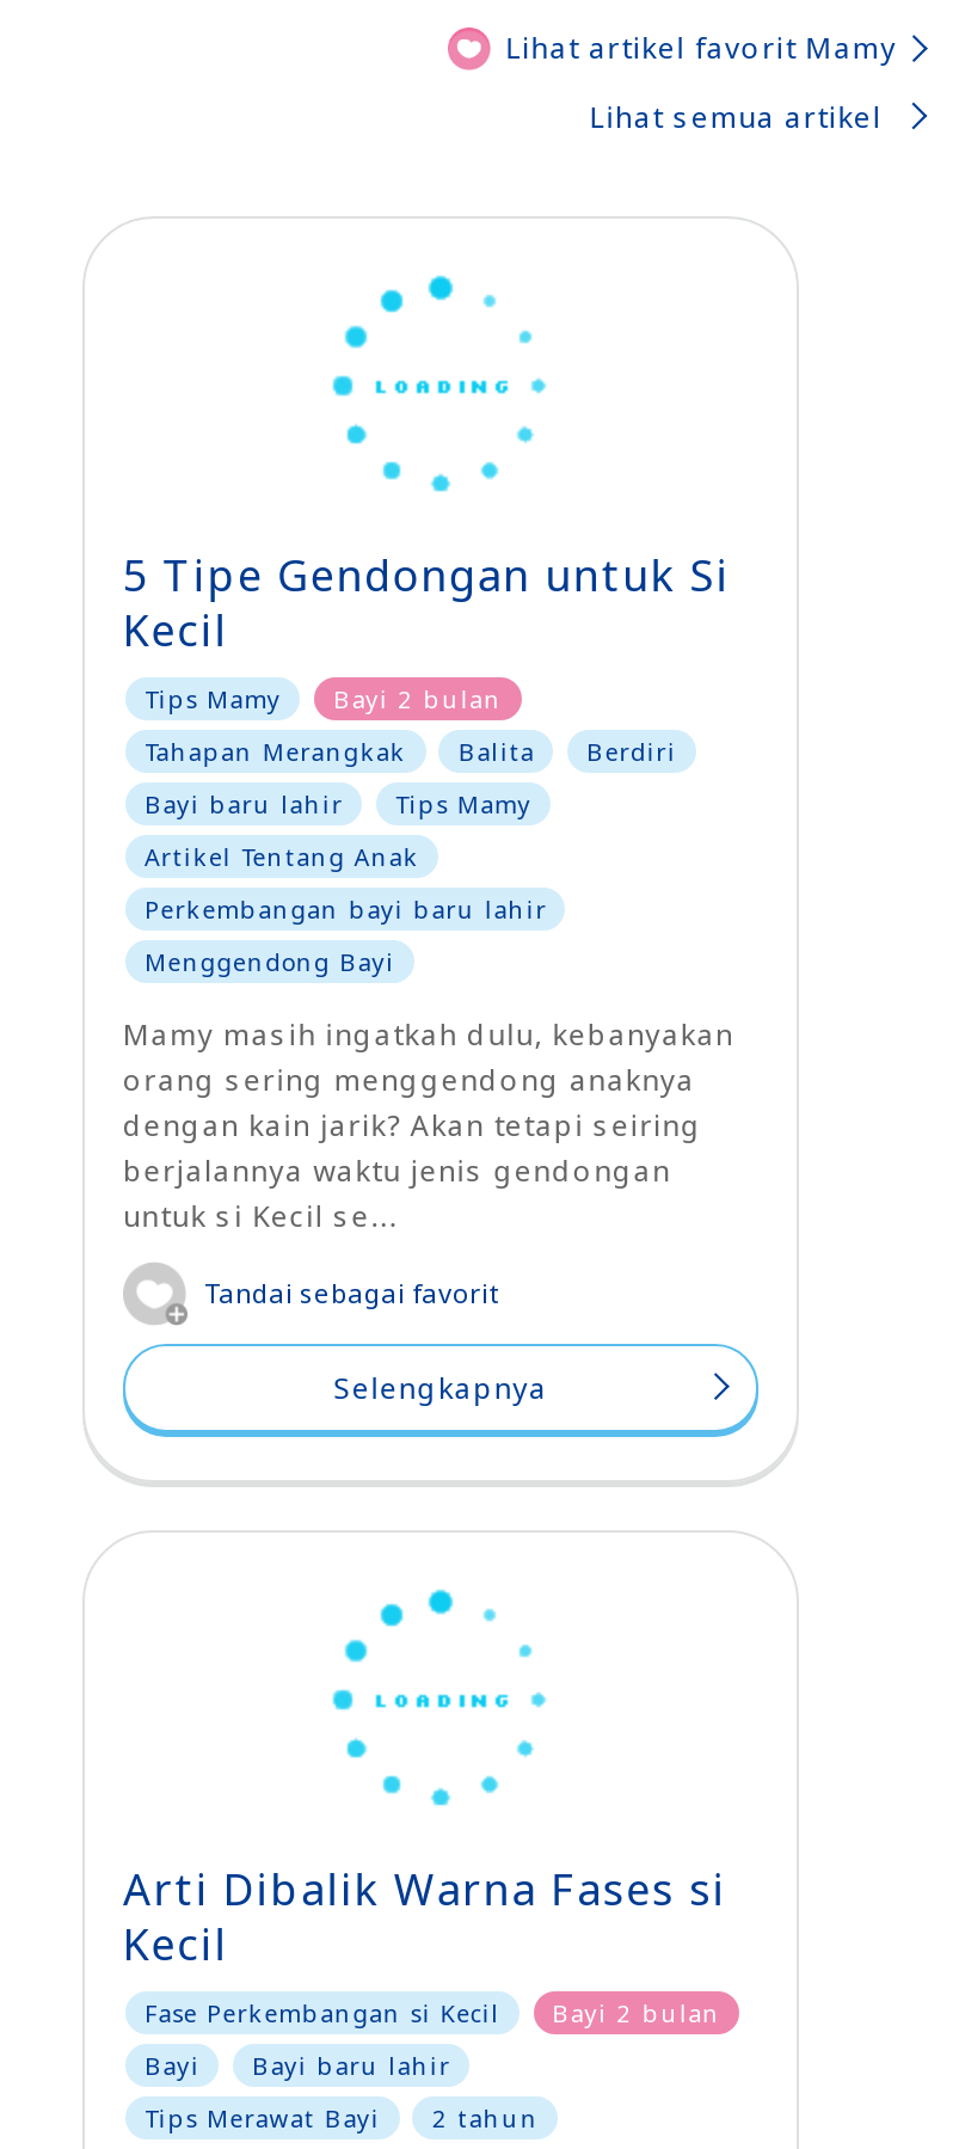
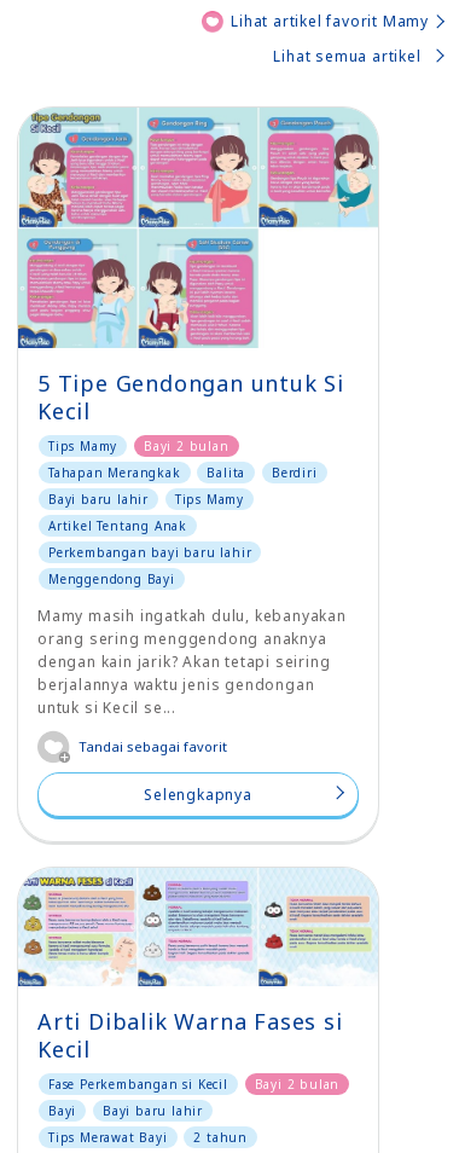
+ [image]

moved down: 5 Tipe Gendongan untuk Si | Kecil | Tips Mamy | ... | Tandai sebagai favorit | Selengkapnya

+ [image]
